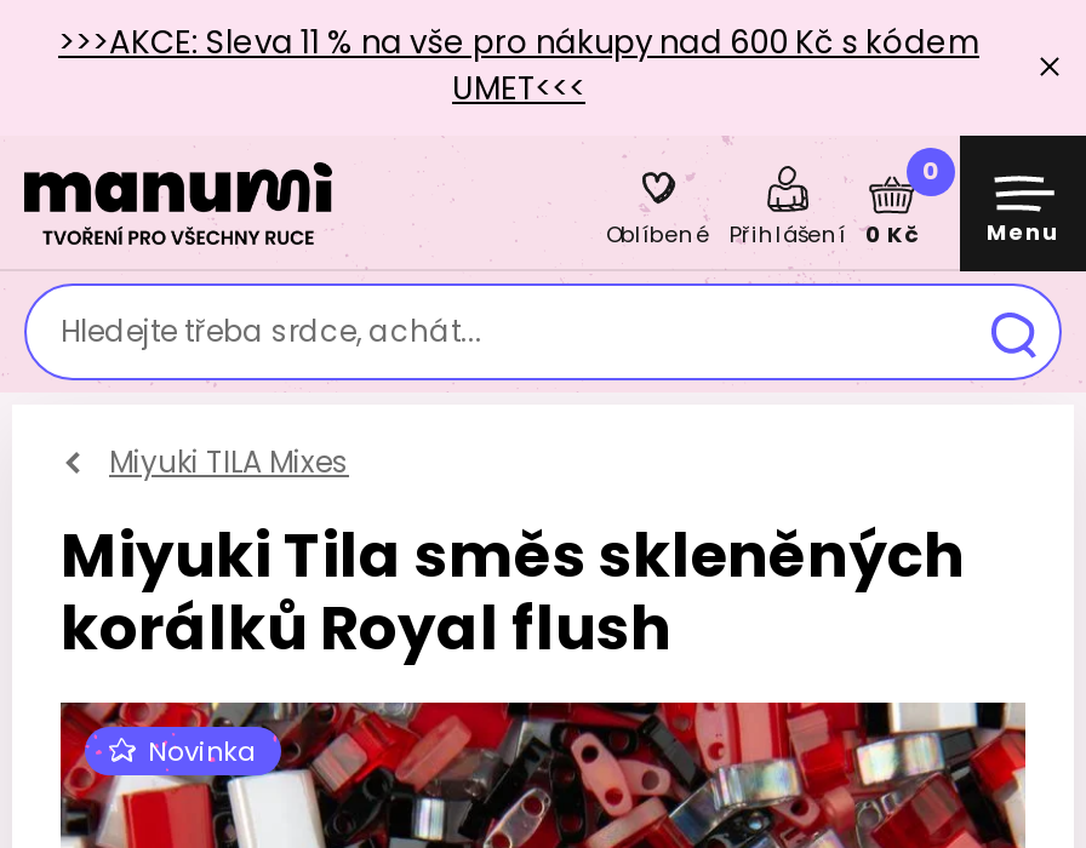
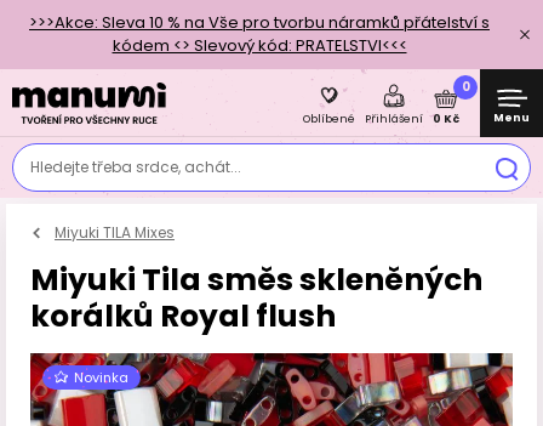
- >>>AKCE: Sleva 11 % na vše pro nákupy nad 600 Kč s kódem
- UMET<<<
+ >>>Akce: Sleva 10 % na Vše pro tvorbu náramků přátelství s
+ kódem <> Slevový kód: PRATELSTVI<<<
